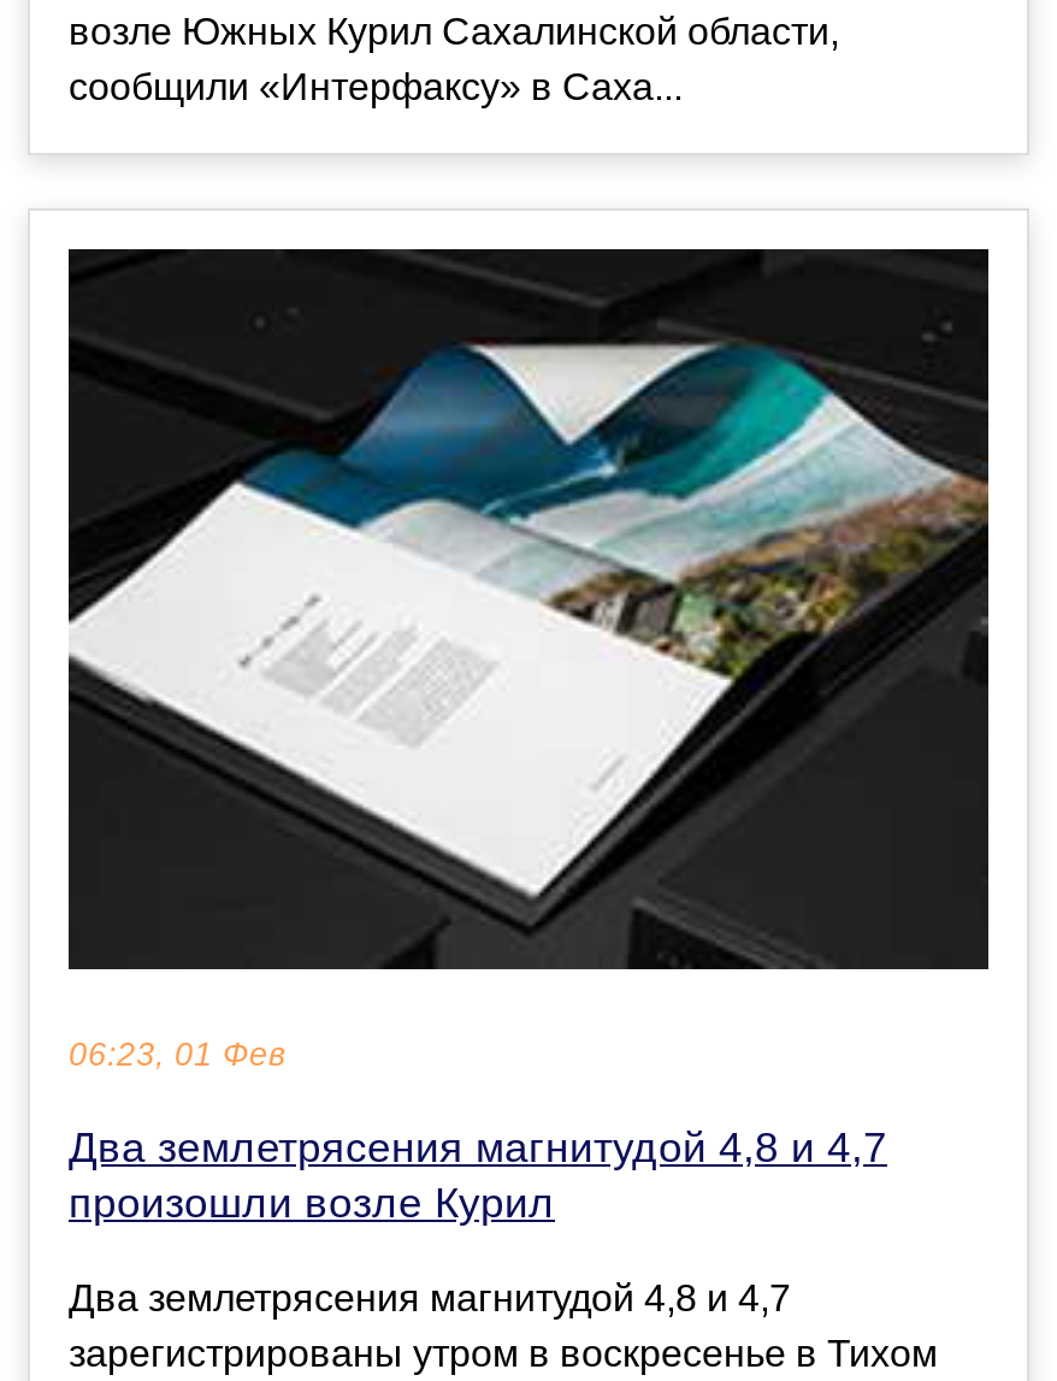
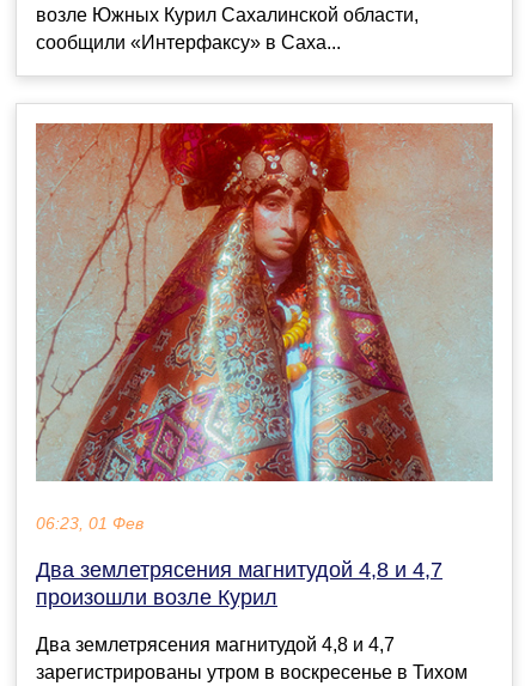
- [image]
+ [image]
